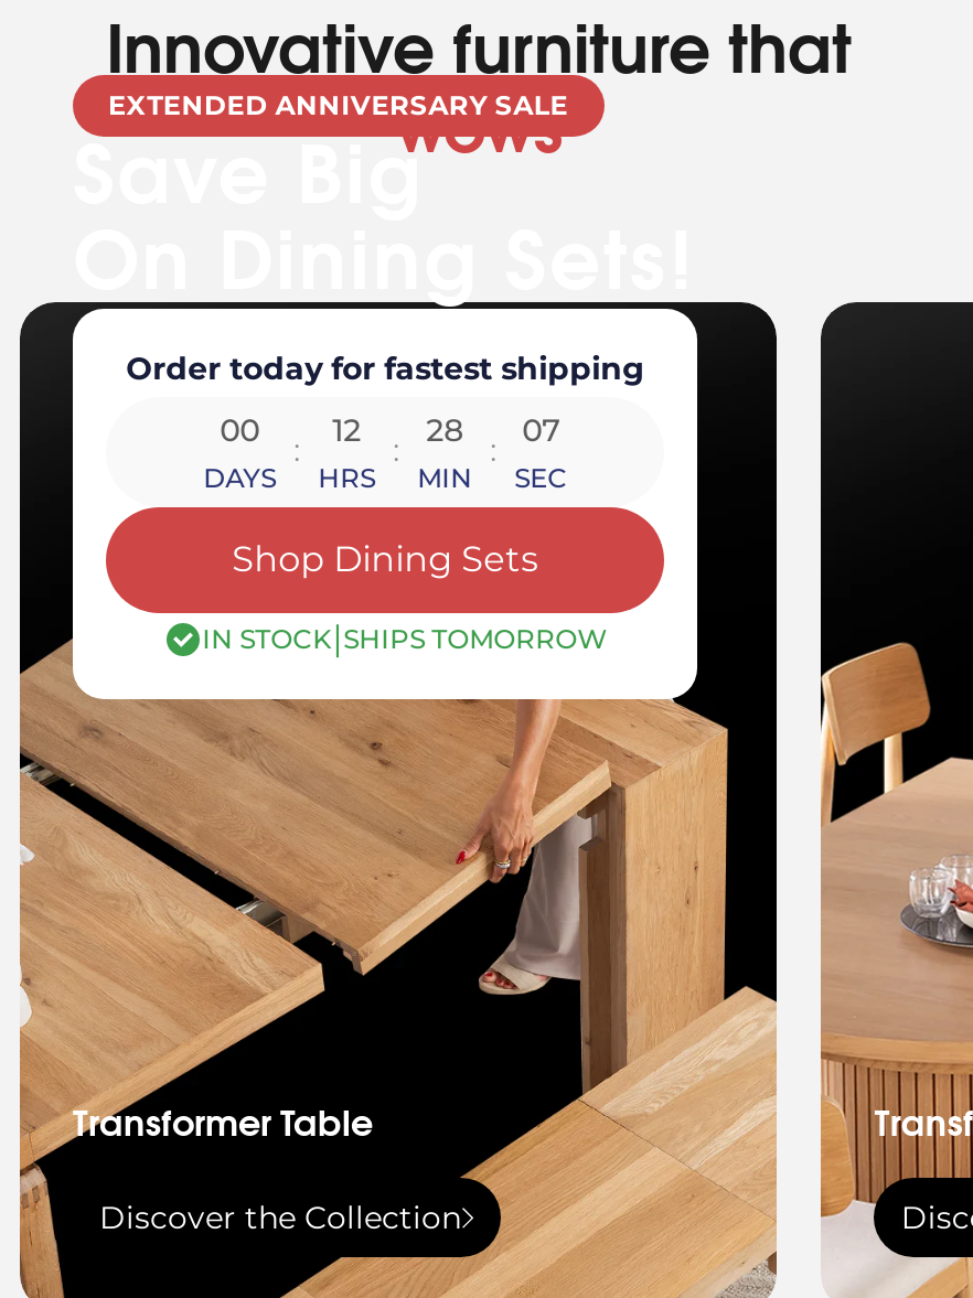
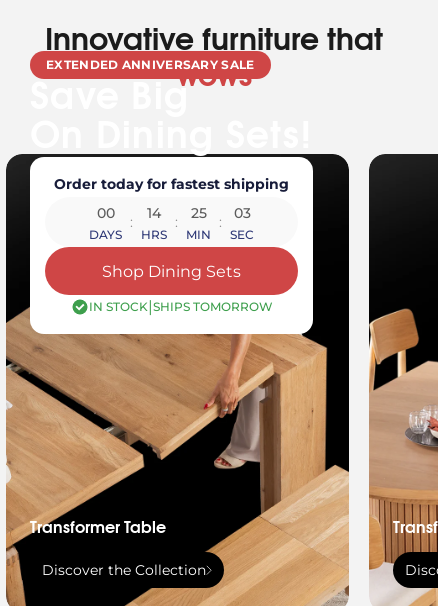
- 12
+ 14

- 28
+ 25
